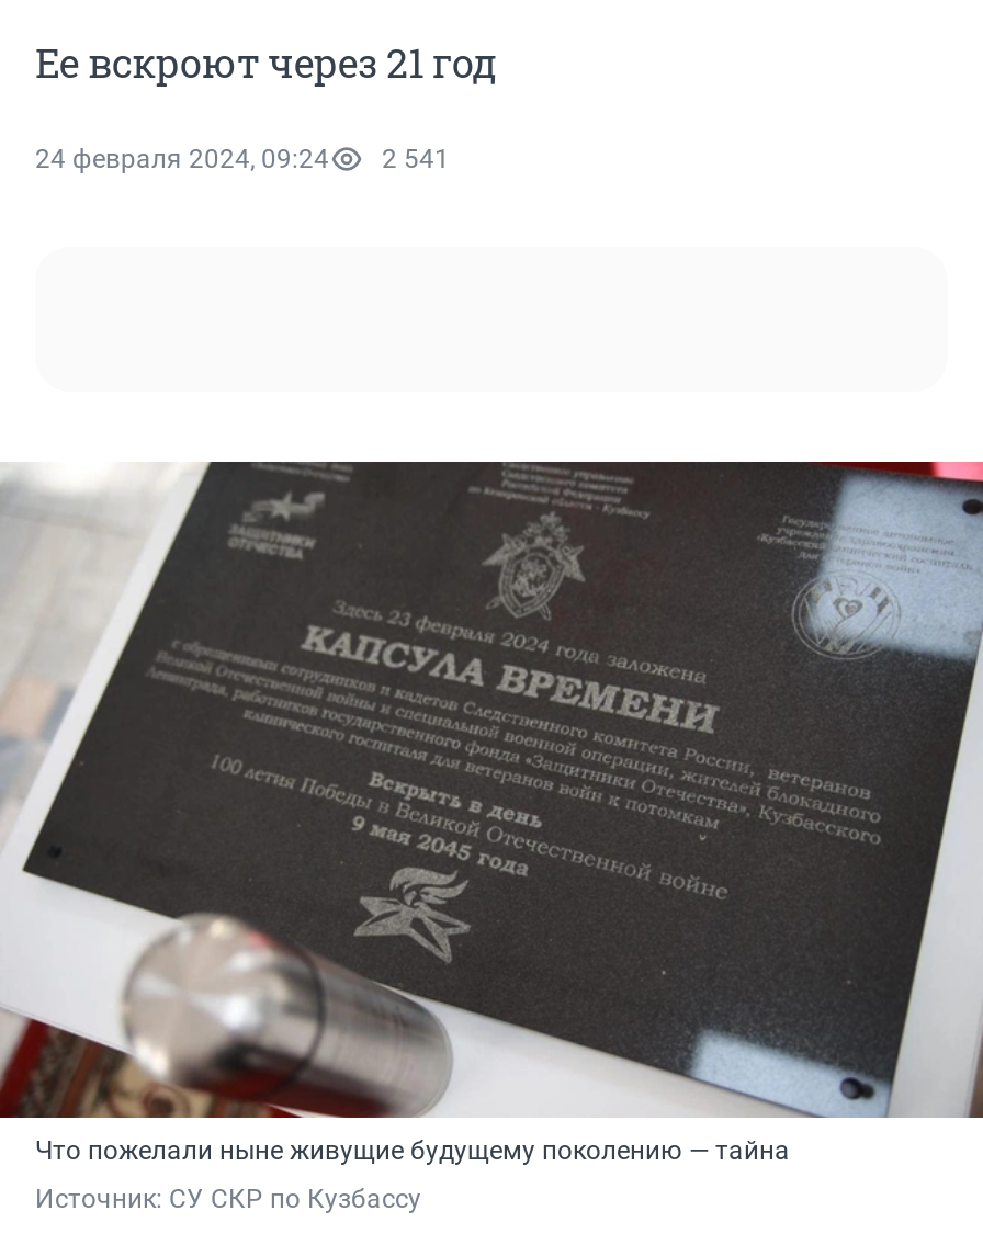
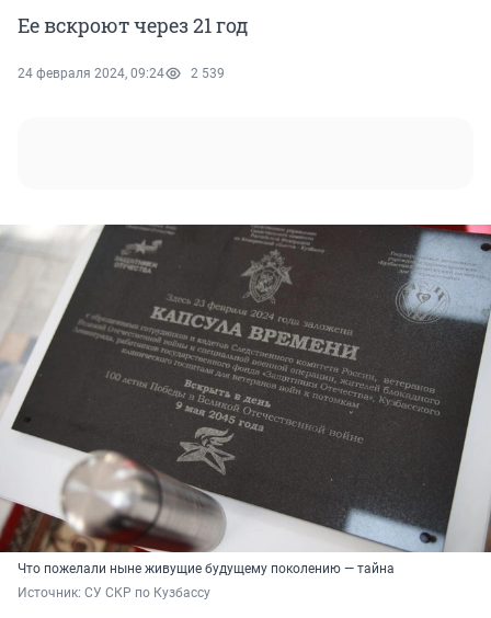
- 24 февраля 2024, 09:24 2 541
+ 24 февраля 2024, 09:24 2 539
